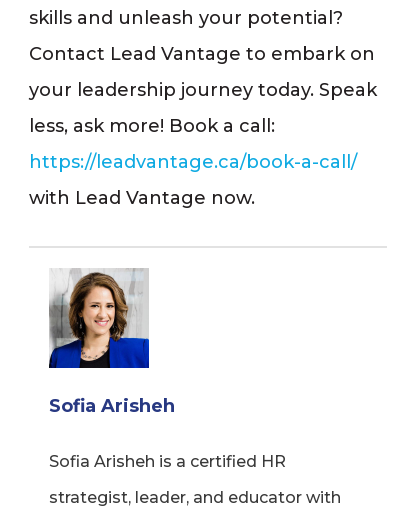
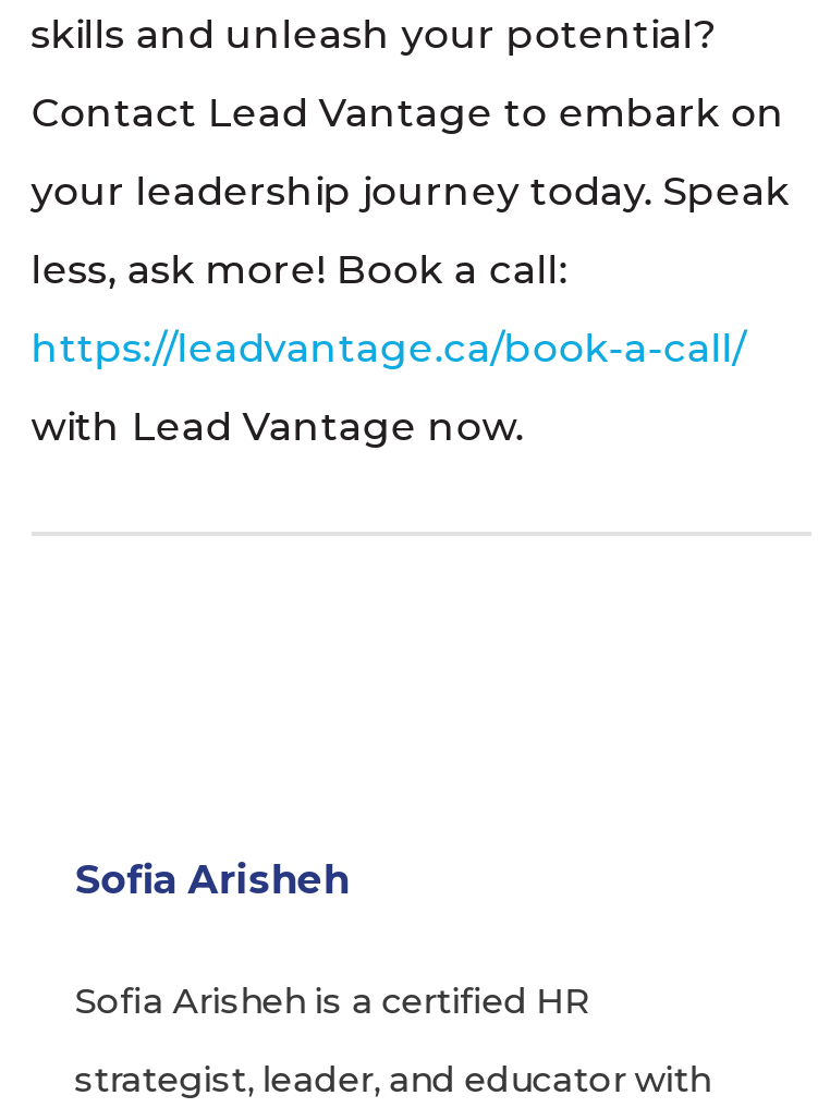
- [image]
